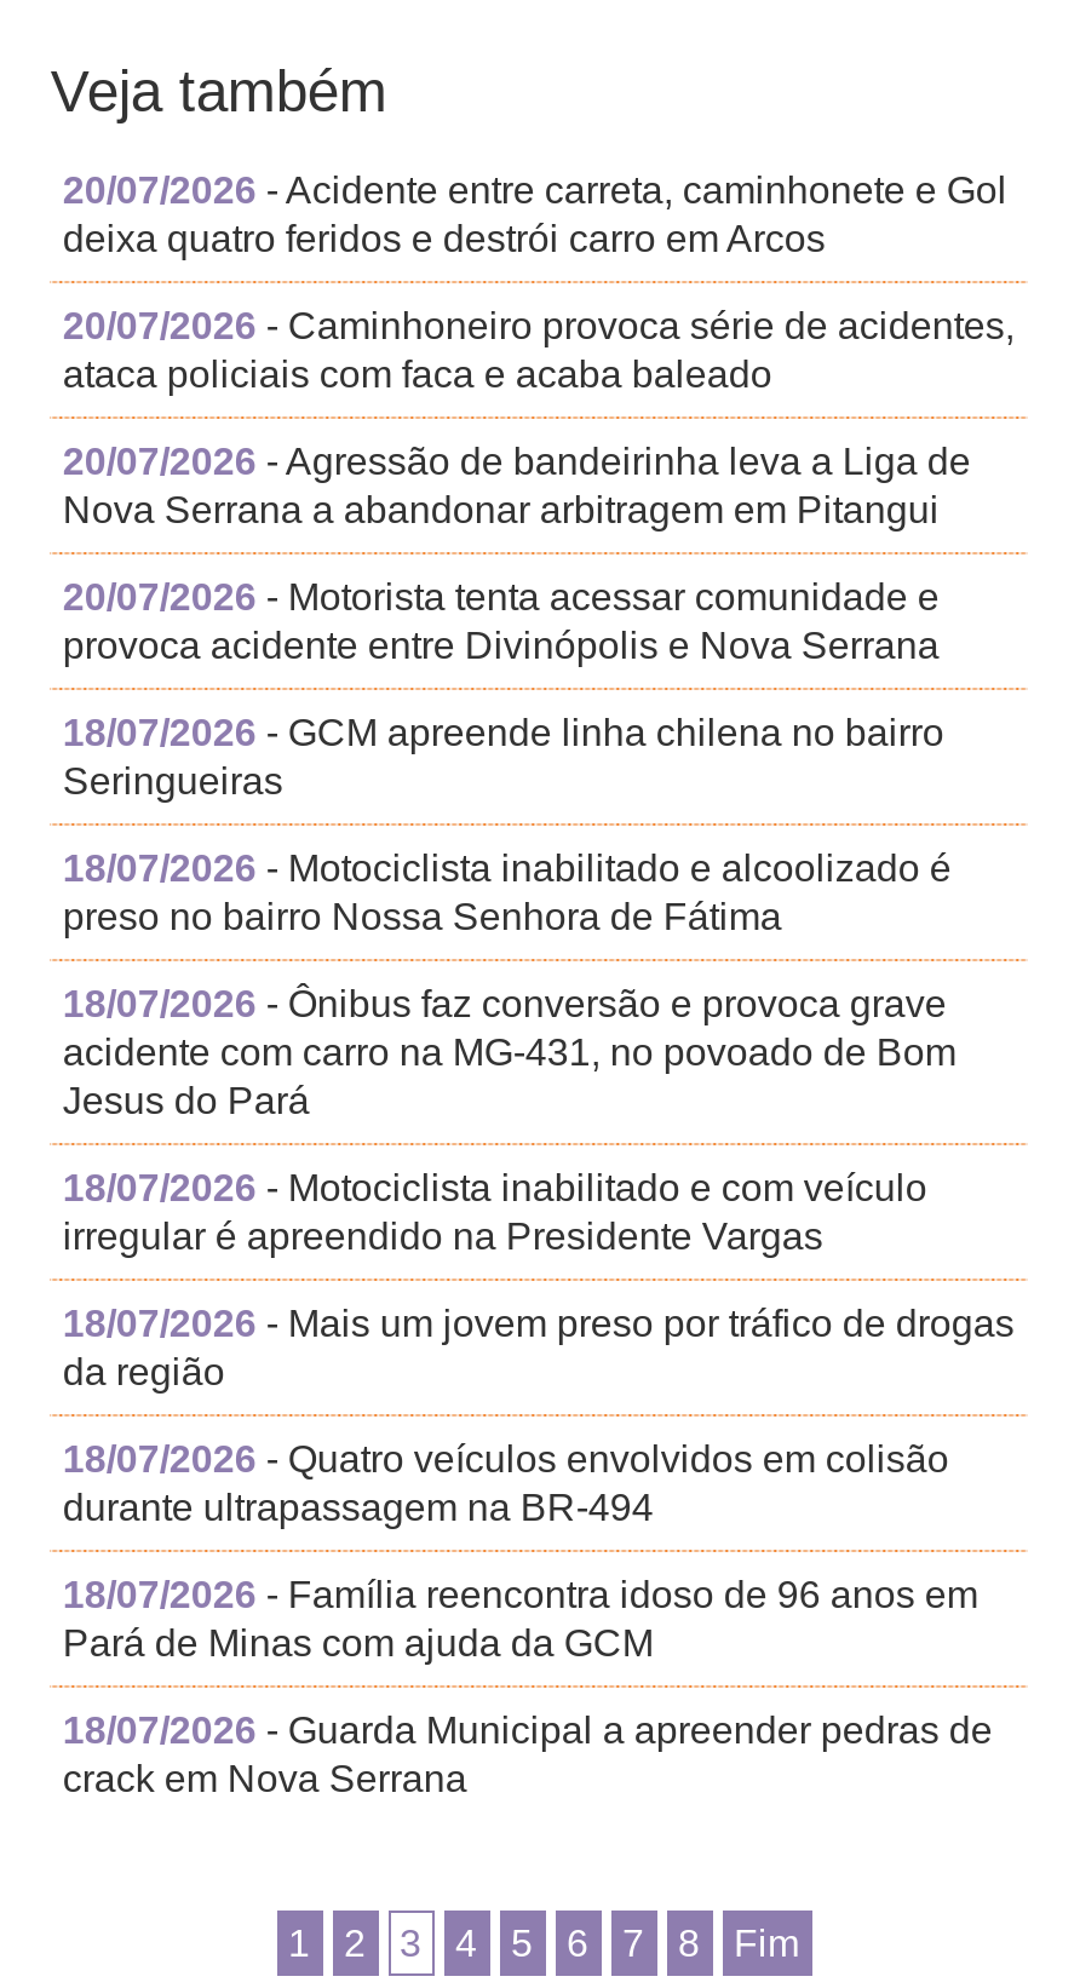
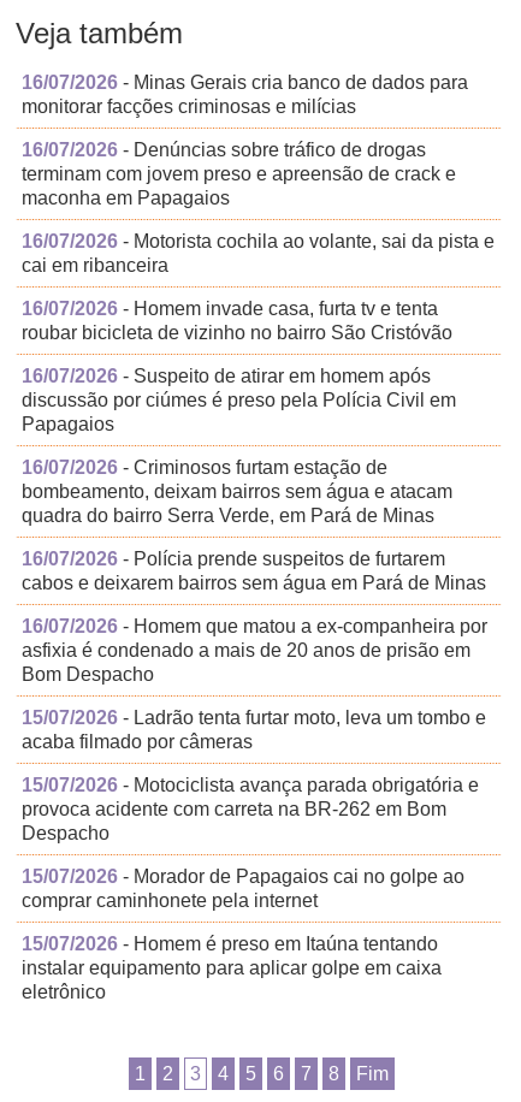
- 20/07/2026 - Acidente entre carreta, caminhonete e Gol
- deixa quatro feridos e destrói carro em Arcos
+ 16/07/2026 - Minas Gerais cria banco de dados para
+ monitorar facções criminosas e milícias

- 20/07/2026 - Caminhoneiro provoca série de acidentes,
- ataca policiais com faca e acaba baleado
+ 16/07/2026 - Denúncias sobre tráfico de drogas
+ terminam com jovem preso e apreensão de crack e
+ maconha em Papagaios

- 20/07/2026 - Agressão de bandeirinha leva a Liga de
- Nova Serrana a abandonar arbitragem em Pitangui
+ 16/07/2026 - Motorista cochila ao volante, sai da pista e
+ cai em ribanceira

- 20/07/2026 - Motorista tenta acessar comunidade e
- provoca acidente entre Divinópolis e Nova Serrana
+ 16/07/2026 - Homem invade casa, furta tv e tenta
+ roubar bicicleta de vizinho no bairro São Cristóvão

- 18/07/2026 - GCM apreende linha chilena no bairro
- Seringueiras
+ 16/07/2026 - Suspeito de atirar em homem após
+ discussão por ciúmes é preso pela Polícia Civil em
+ Papagaios

- 18/07/2026 - Motociclista inabilitado e alcoolizado é
- preso no bairro Nossa Senhora de Fátima
+ 16/07/2026 - Criminosos furtam estação de
+ bombeamento, deixam bairros sem água e atacam
+ quadra do bairro Serra Verde, em Pará de Minas

- 18/07/2026 - Ônibus faz conversão e provoca grave
- acidente com carro na MG-431, no povoado de Bom
- Jesus do Pará
+ 16/07/2026 - Polícia prende suspeitos de furtarem
+ cabos e deixarem bairros sem água em Pará de Minas

- 18/07/2026 - Motociclista inabilitado e com veículo
- irregular é apreendido na Presidente Vargas
+ 16/07/2026 - Homem que matou a ex-companheira por
+ asfixia é condenado a mais de 20 anos de prisão em
+ Bom Despacho

- 18/07/2026 - Mais um jovem preso por tráfico de drogas
- da região
+ 15/07/2026 - Ladrão tenta furtar moto, leva um tombo e
+ acaba filmado por câmeras

- 18/07/2026 - Quatro veículos envolvidos em colisão
- durante ultrapassagem na BR-494
+ 15/07/2026 - Motociclista avança parada obrigatória e
+ provoca acidente com carreta na BR-262 em Bom
+ Despacho

- 18/07/2026 - Família reencontra idoso de 96 anos em
- Pará de Minas com ajuda da GCM
+ 15/07/2026 - Morador de Papagaios cai no golpe ao
+ comprar caminhonete pela internet

- 18/07/2026 - Guarda Municipal a apreender pedras de
- crack em Nova Serrana
+ 15/07/2026 - Homem é preso em Itaúna tentando
+ instalar equipamento para aplicar golpe em caixa
+ eletrônico
